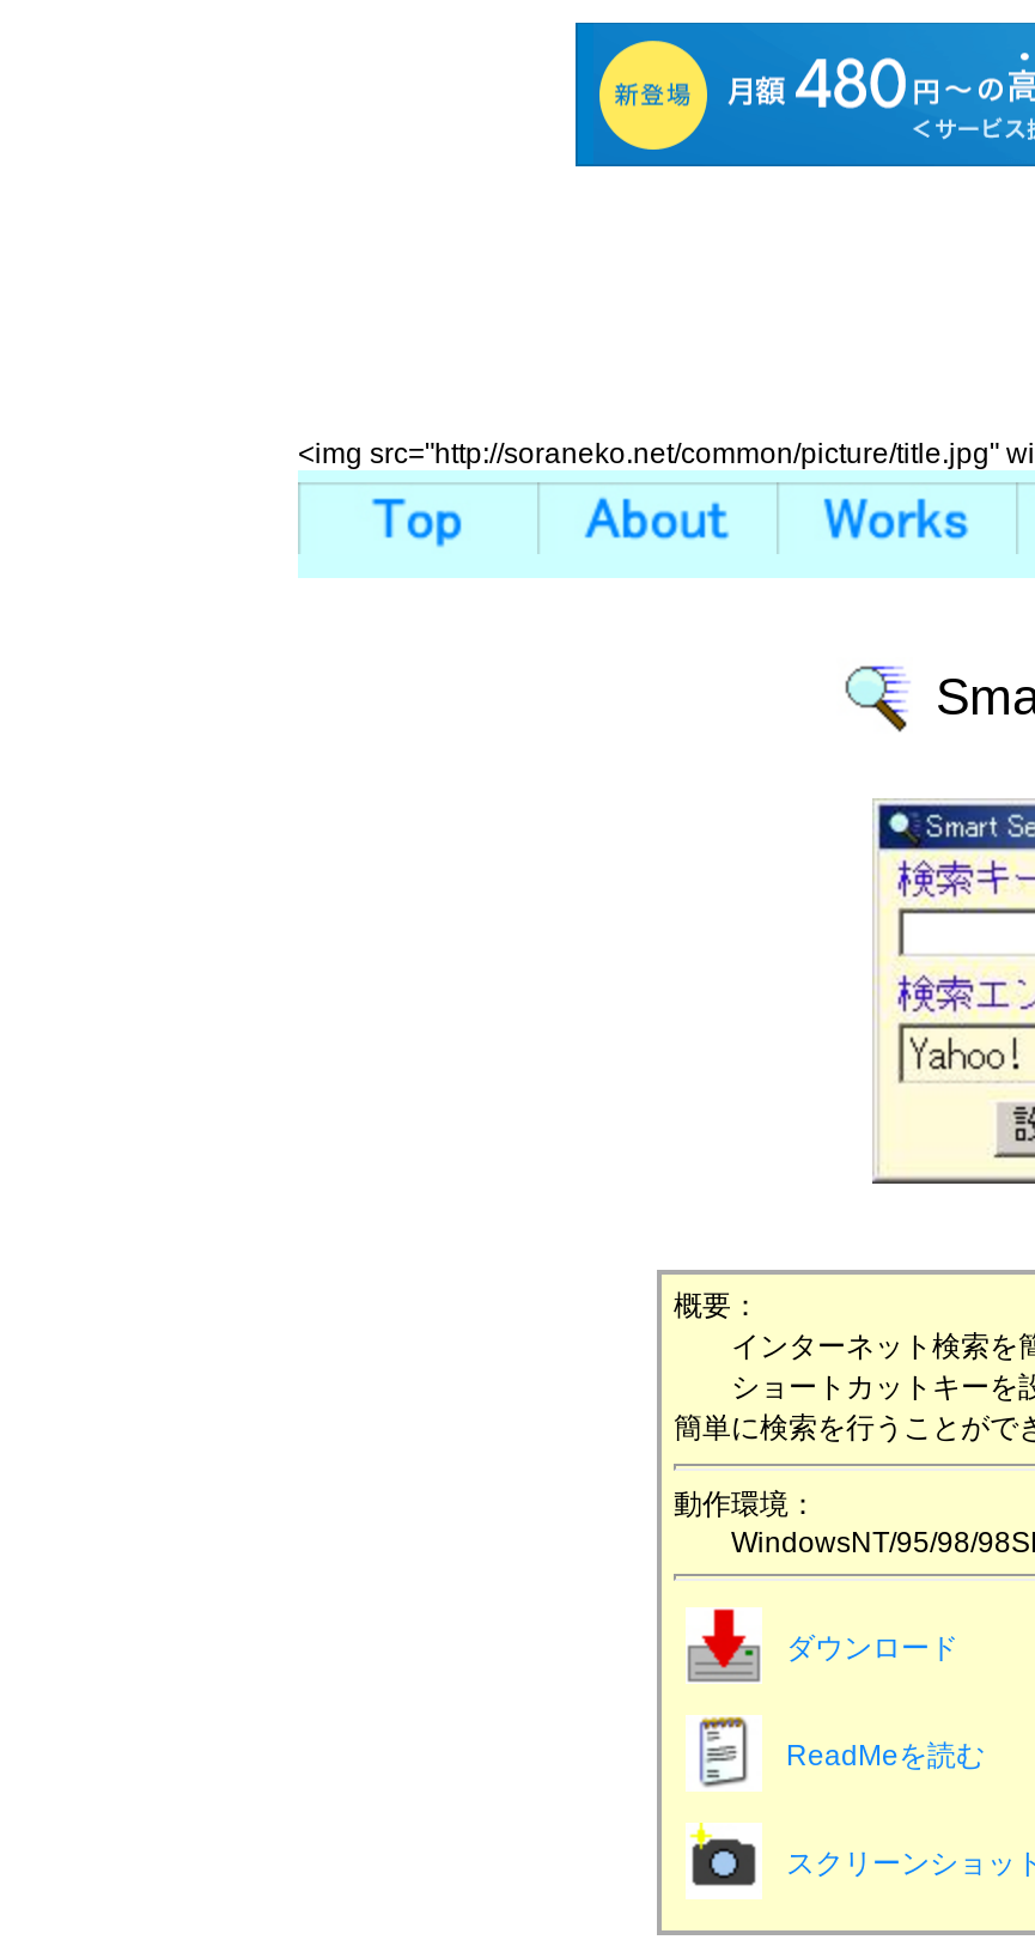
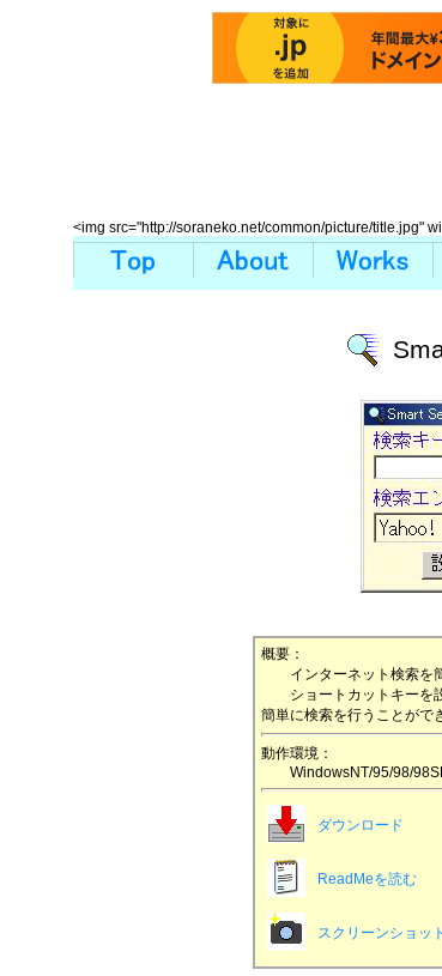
- [image]
+ [image]
